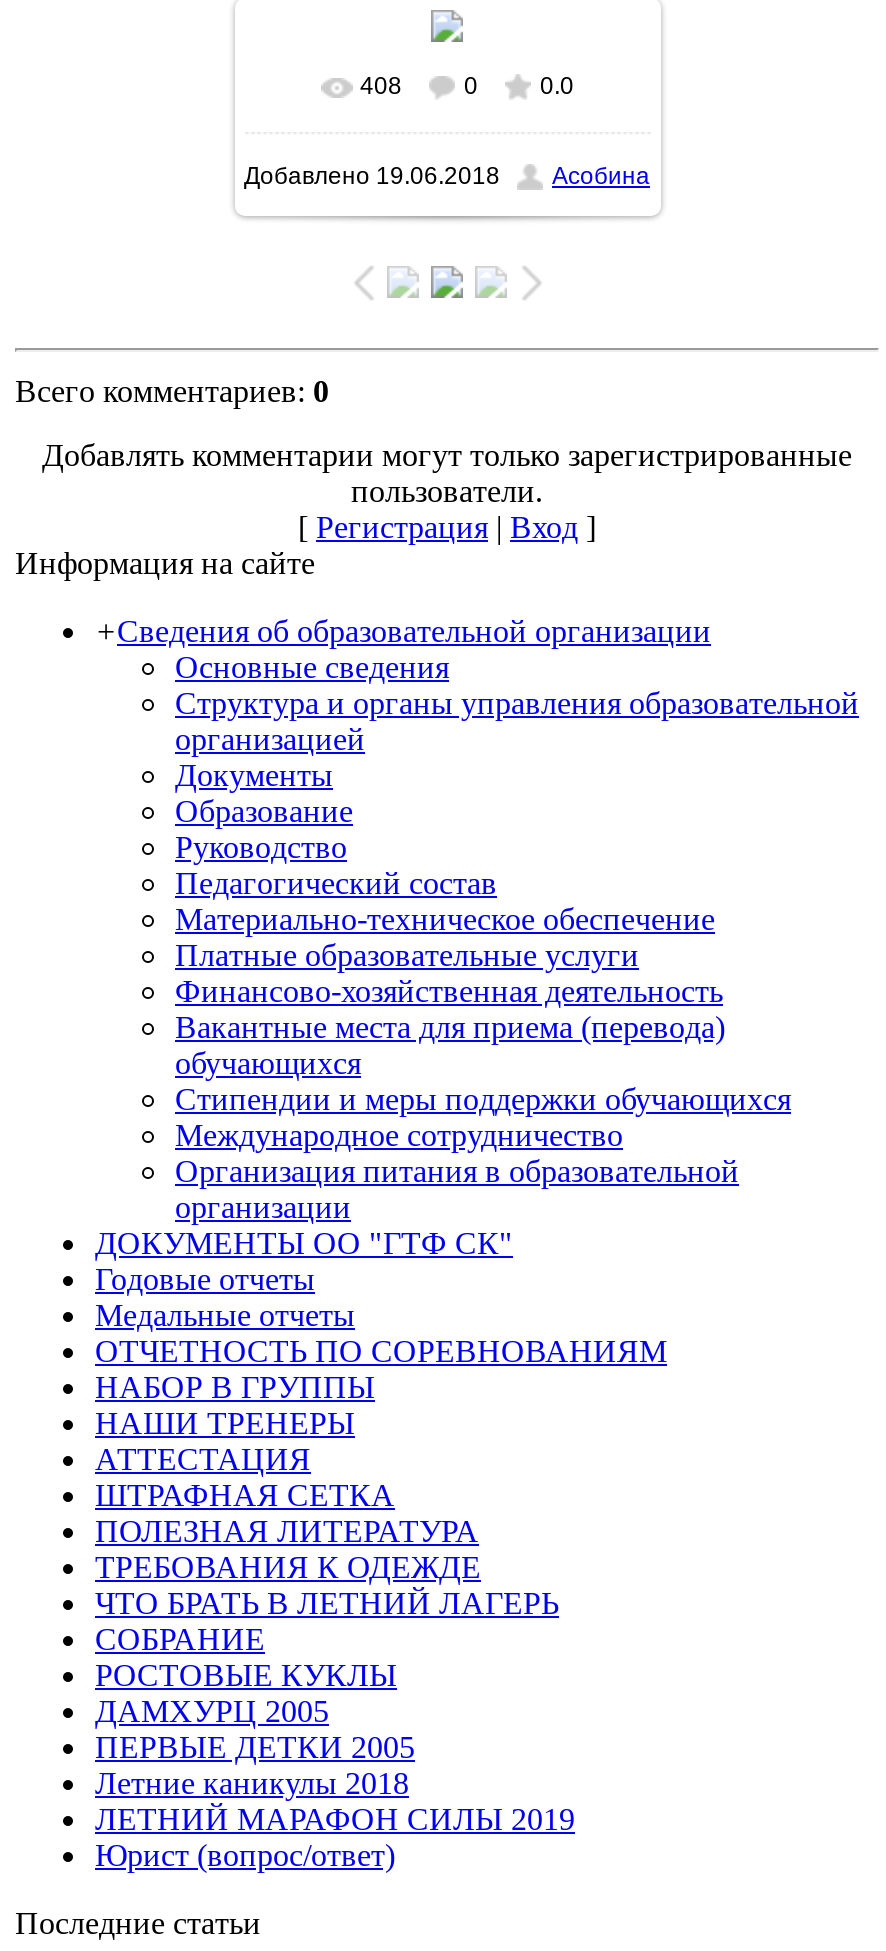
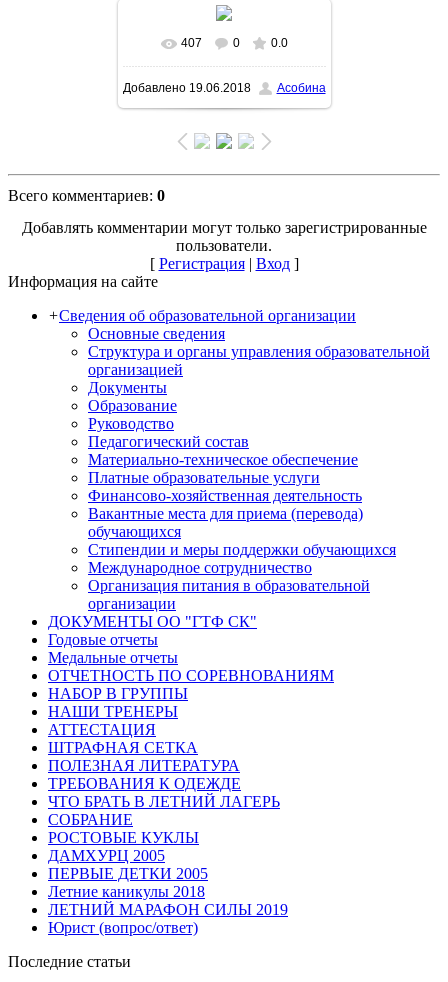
- 408
+ 407
